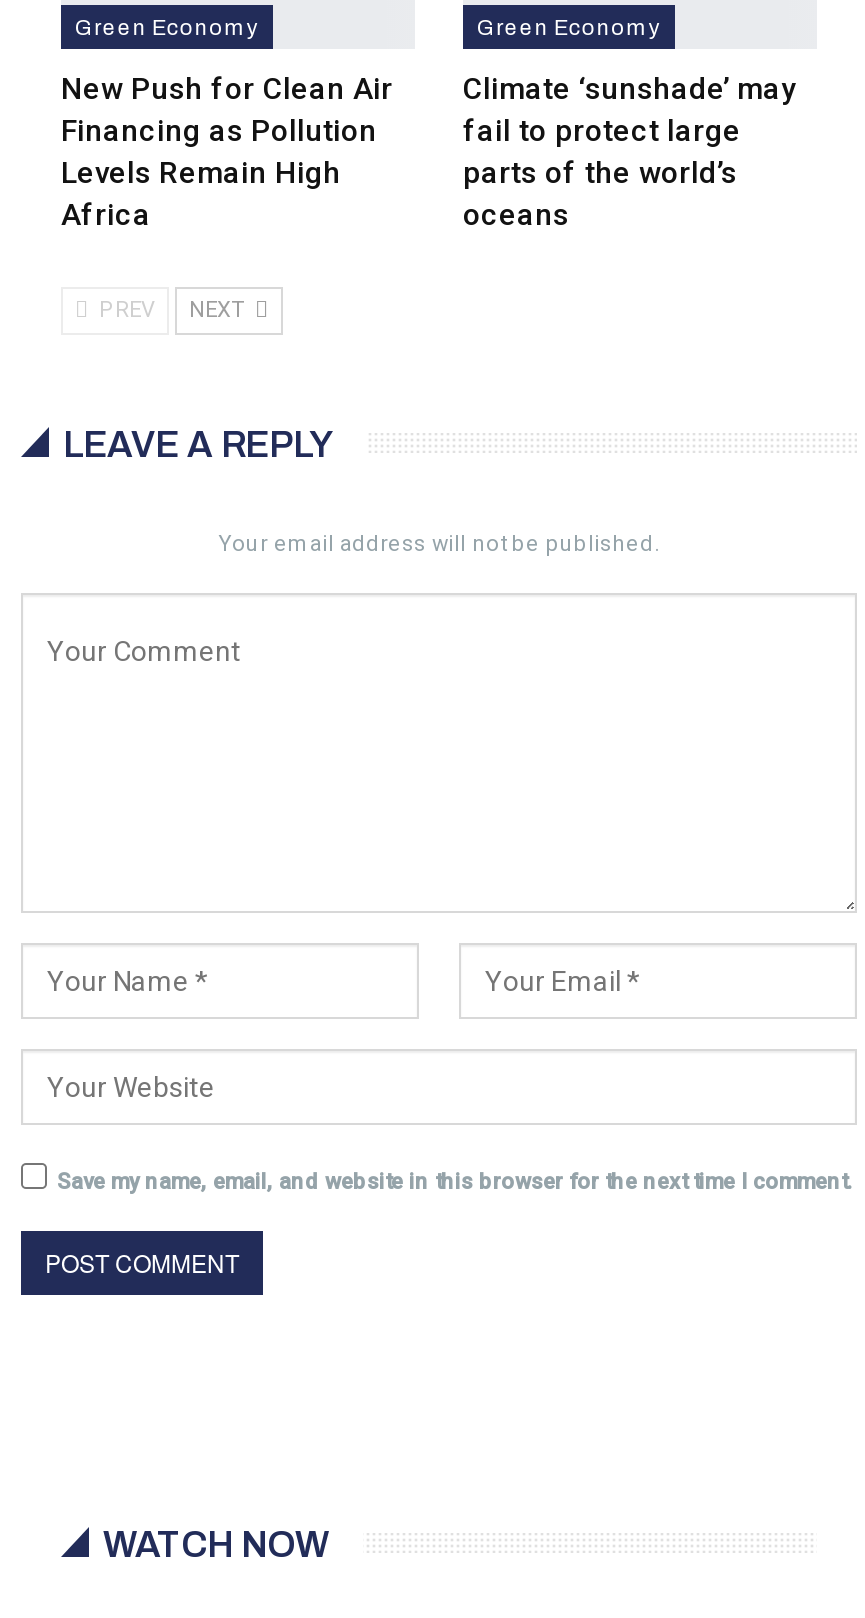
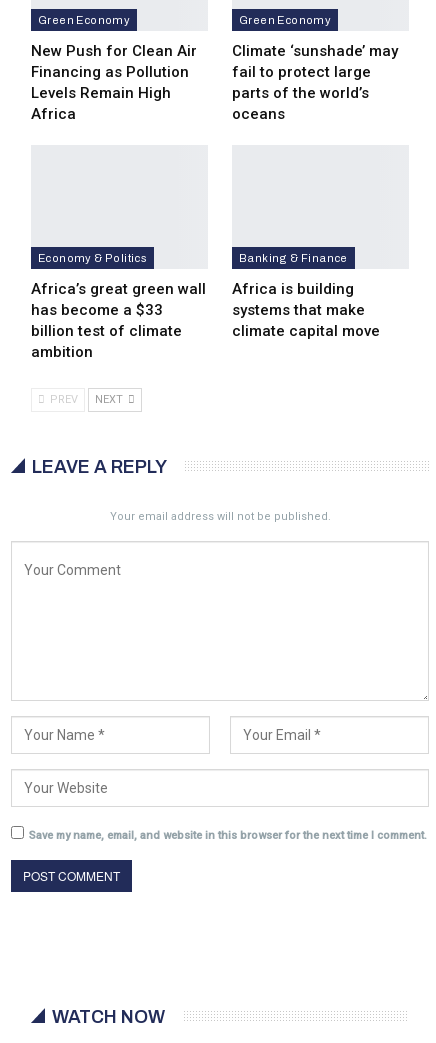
+ Economy & Politics
+ Africa’s great green wall
+ has become a $33
+ billion test of climate
+ ambition

+ Banking & Finance
+ Africa is building
+ systems that make
+ climate capital move
